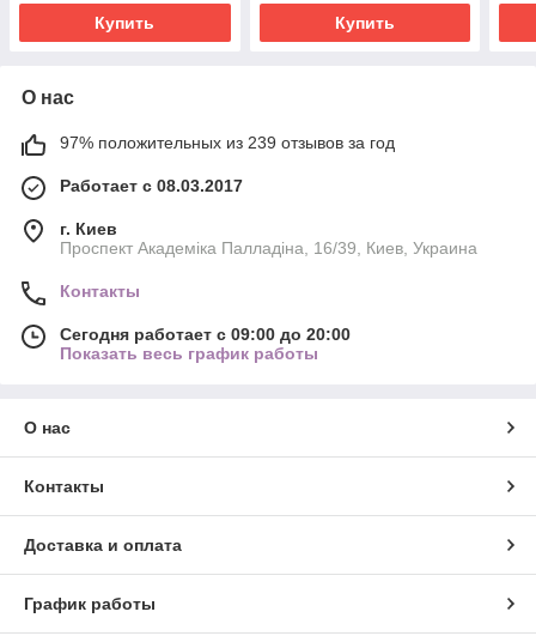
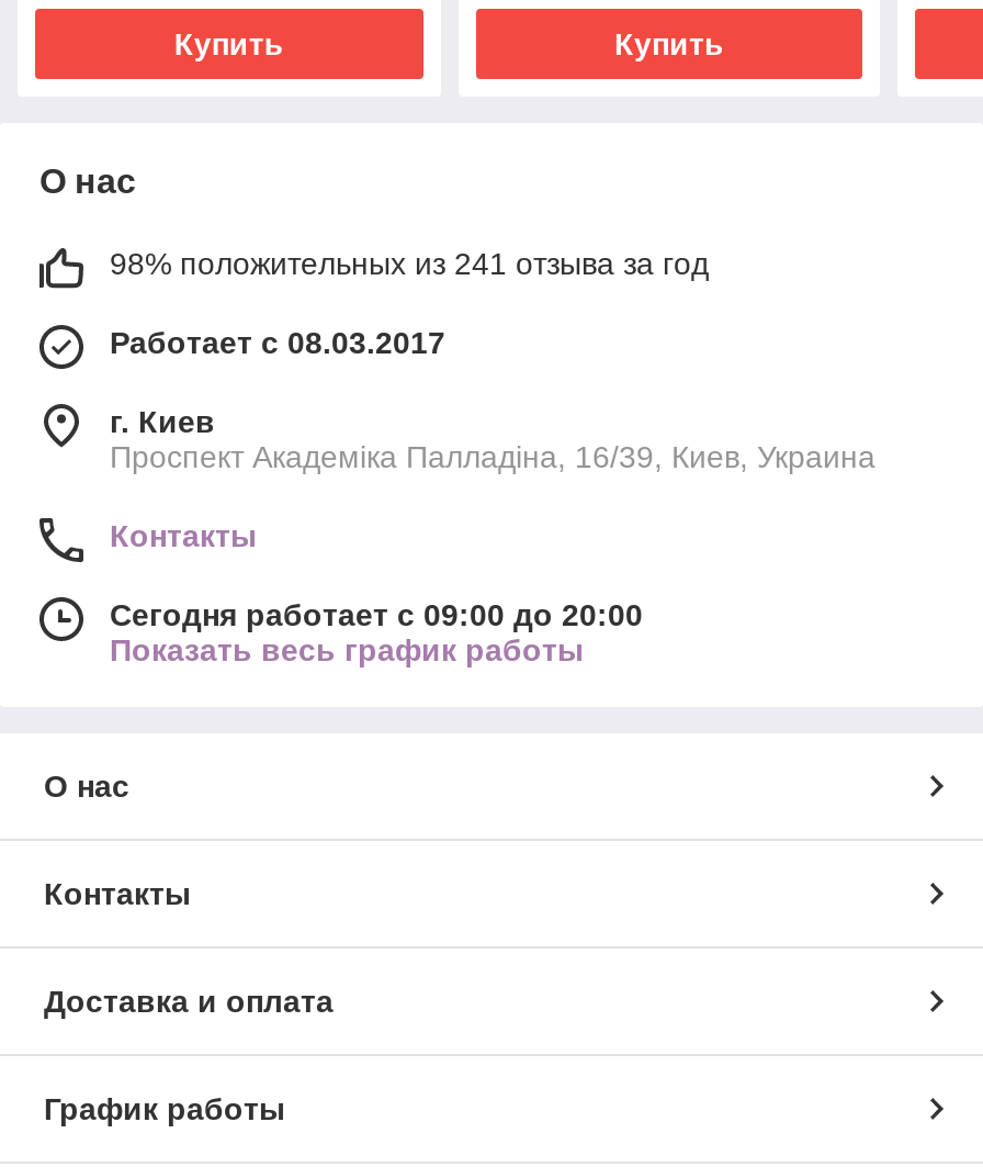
- 97% положительных из 239 отзывов за год
+ 98% положительных из 241 отзыва за год
